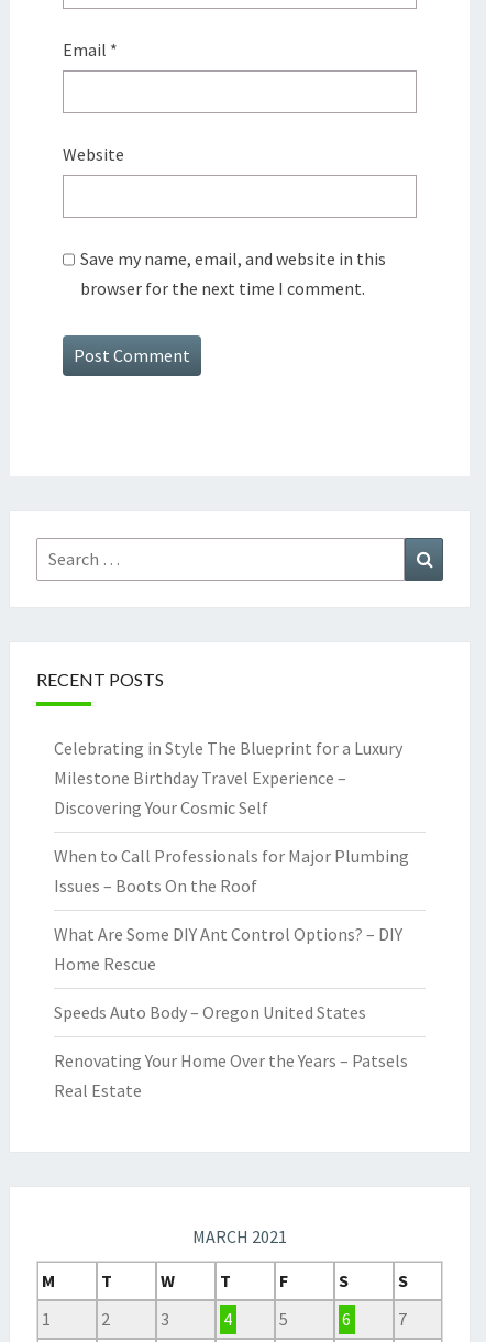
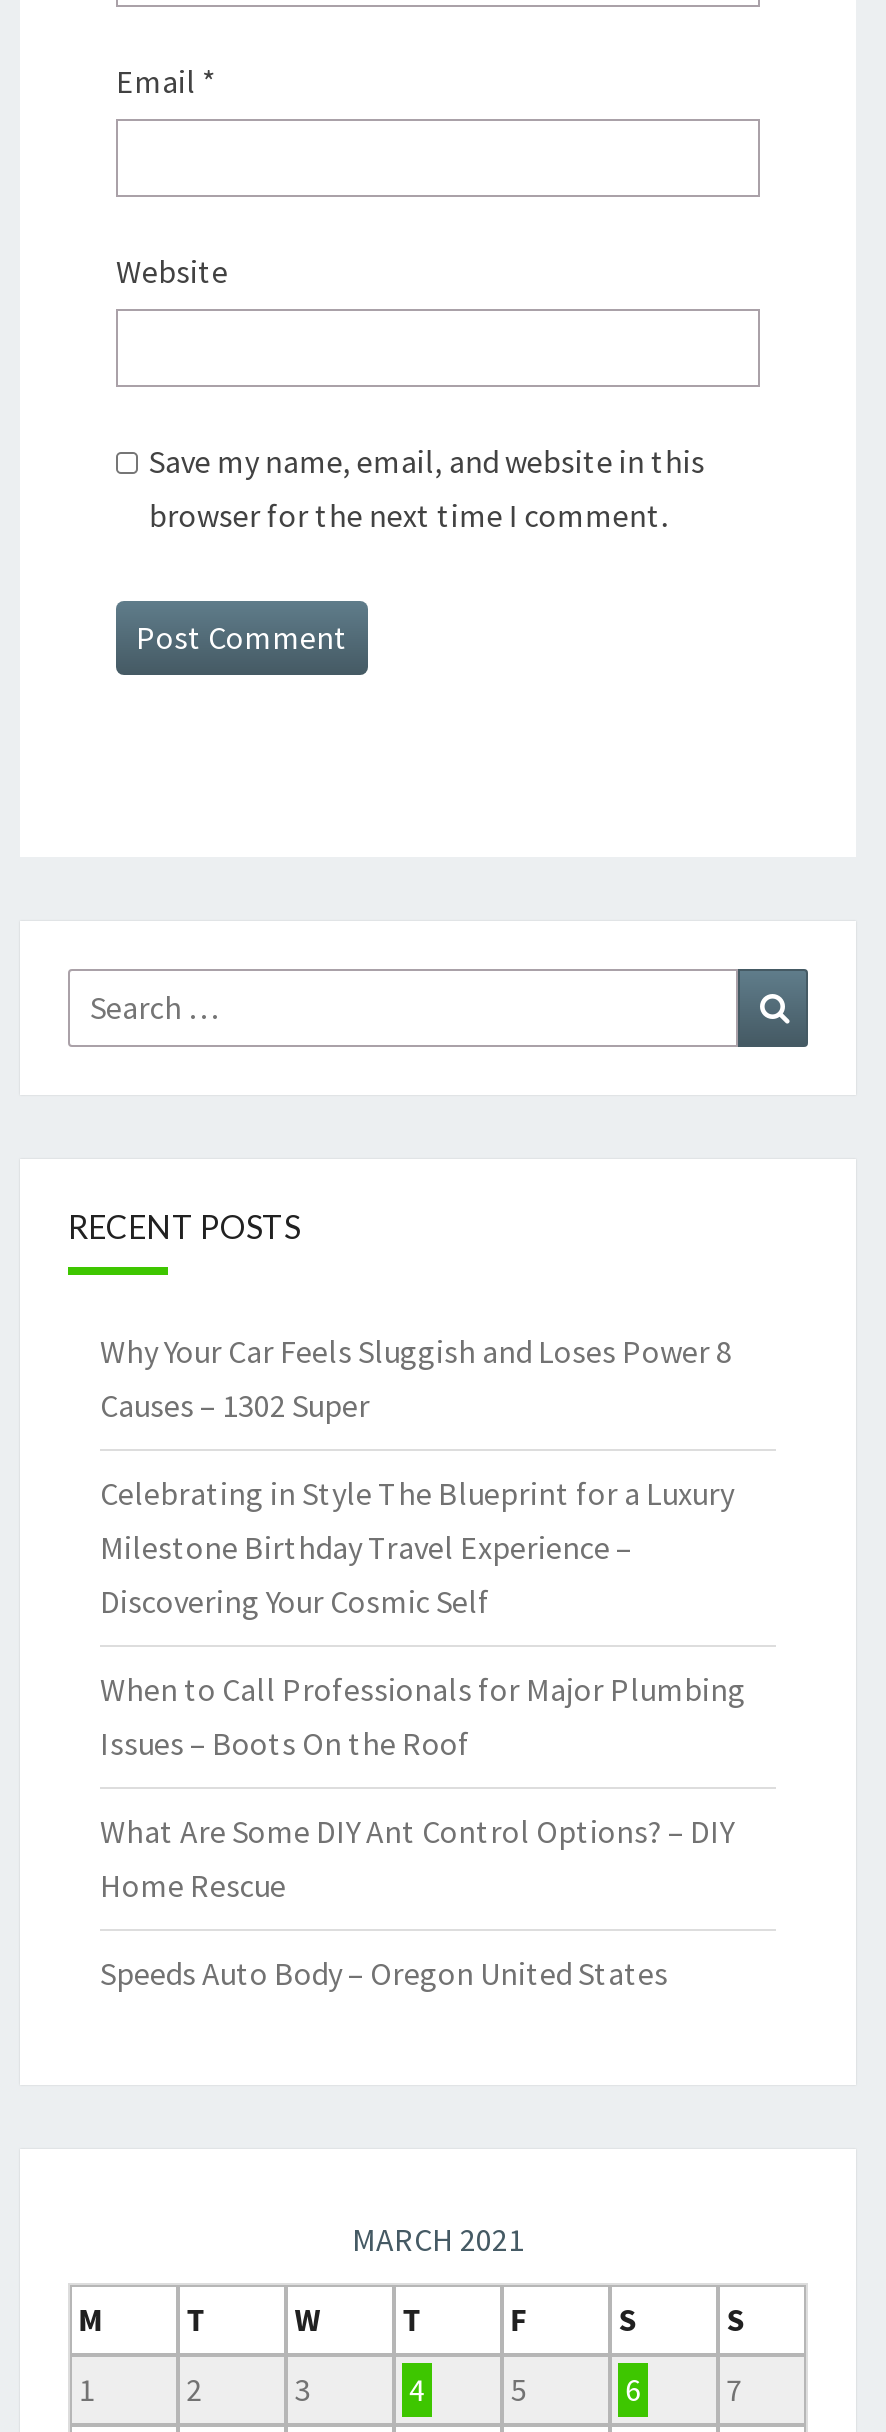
+ Why Your Car Feels Sluggish and Loses Power 8
+ Causes – 1302 Super

moved down: Celebrating in Style The Blueprint for a Luxury | Milestone Birthday Travel Experience – | Discovering Your Cosmic Self | When to Call Professionals for Major Plumbing | Issues – Boots On the Roof | What Are Some DIY Ant Control Options? – DIY | Home Rescue | Speeds Auto Body – Oregon United States

- Renovating Your Home Over the Years – Patsels
- Real Estate
